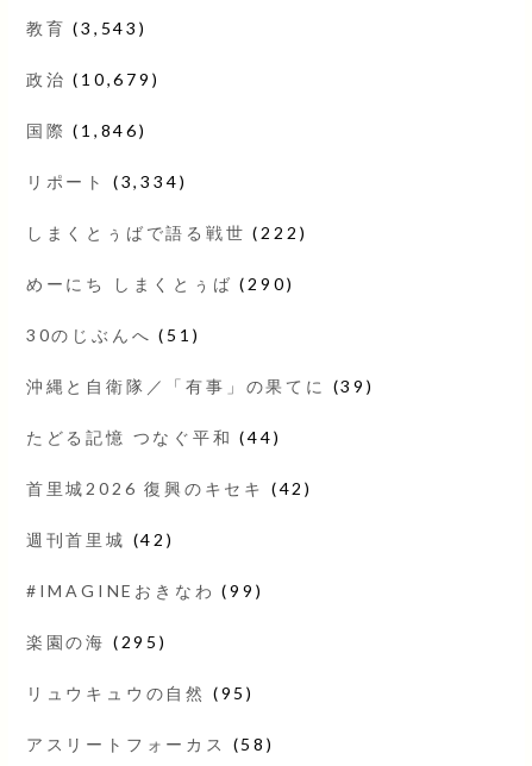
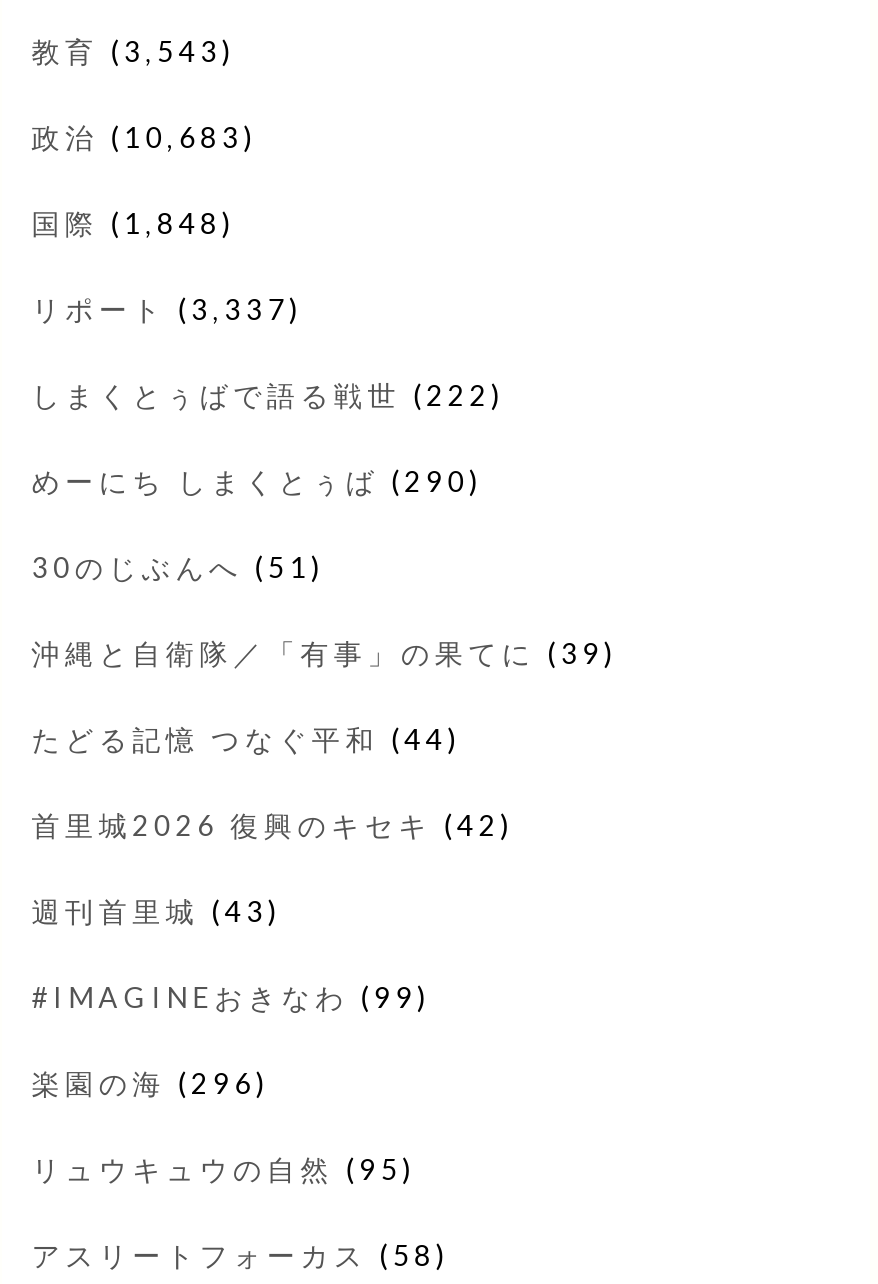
- 政治(10,679)
+ 政治(10,683)

- 国際(1,846)
+ 国際(1,848)

- リポート(3,334)
+ リポート(3,337)

- 週刊首里城(42)
+ 週刊首里城(43)

- 楽園の海(295)
+ 楽園の海(296)
